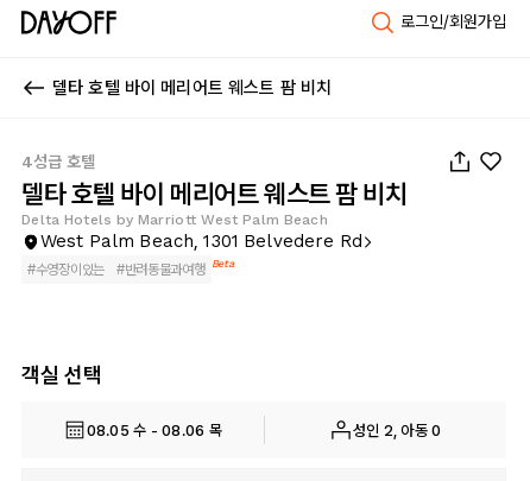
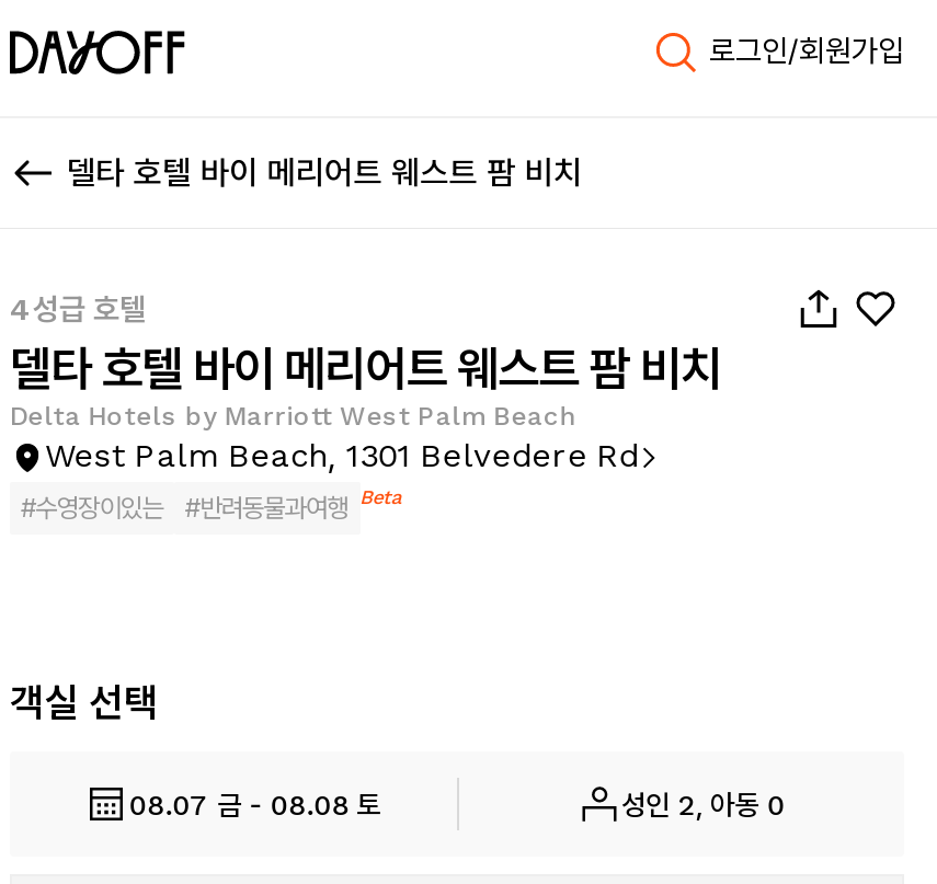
- 08.05 수 - 08.06 목
+ 08.07 금 - 08.08 토
